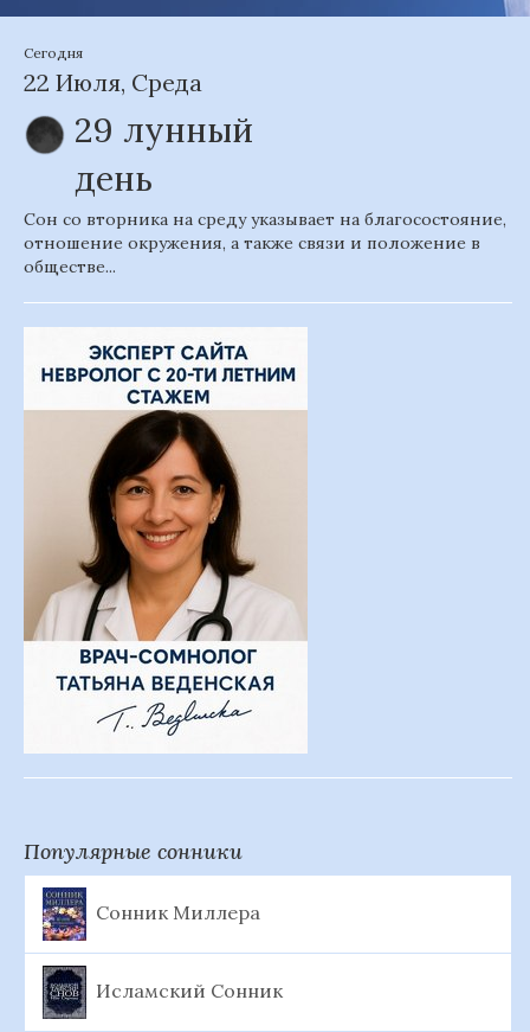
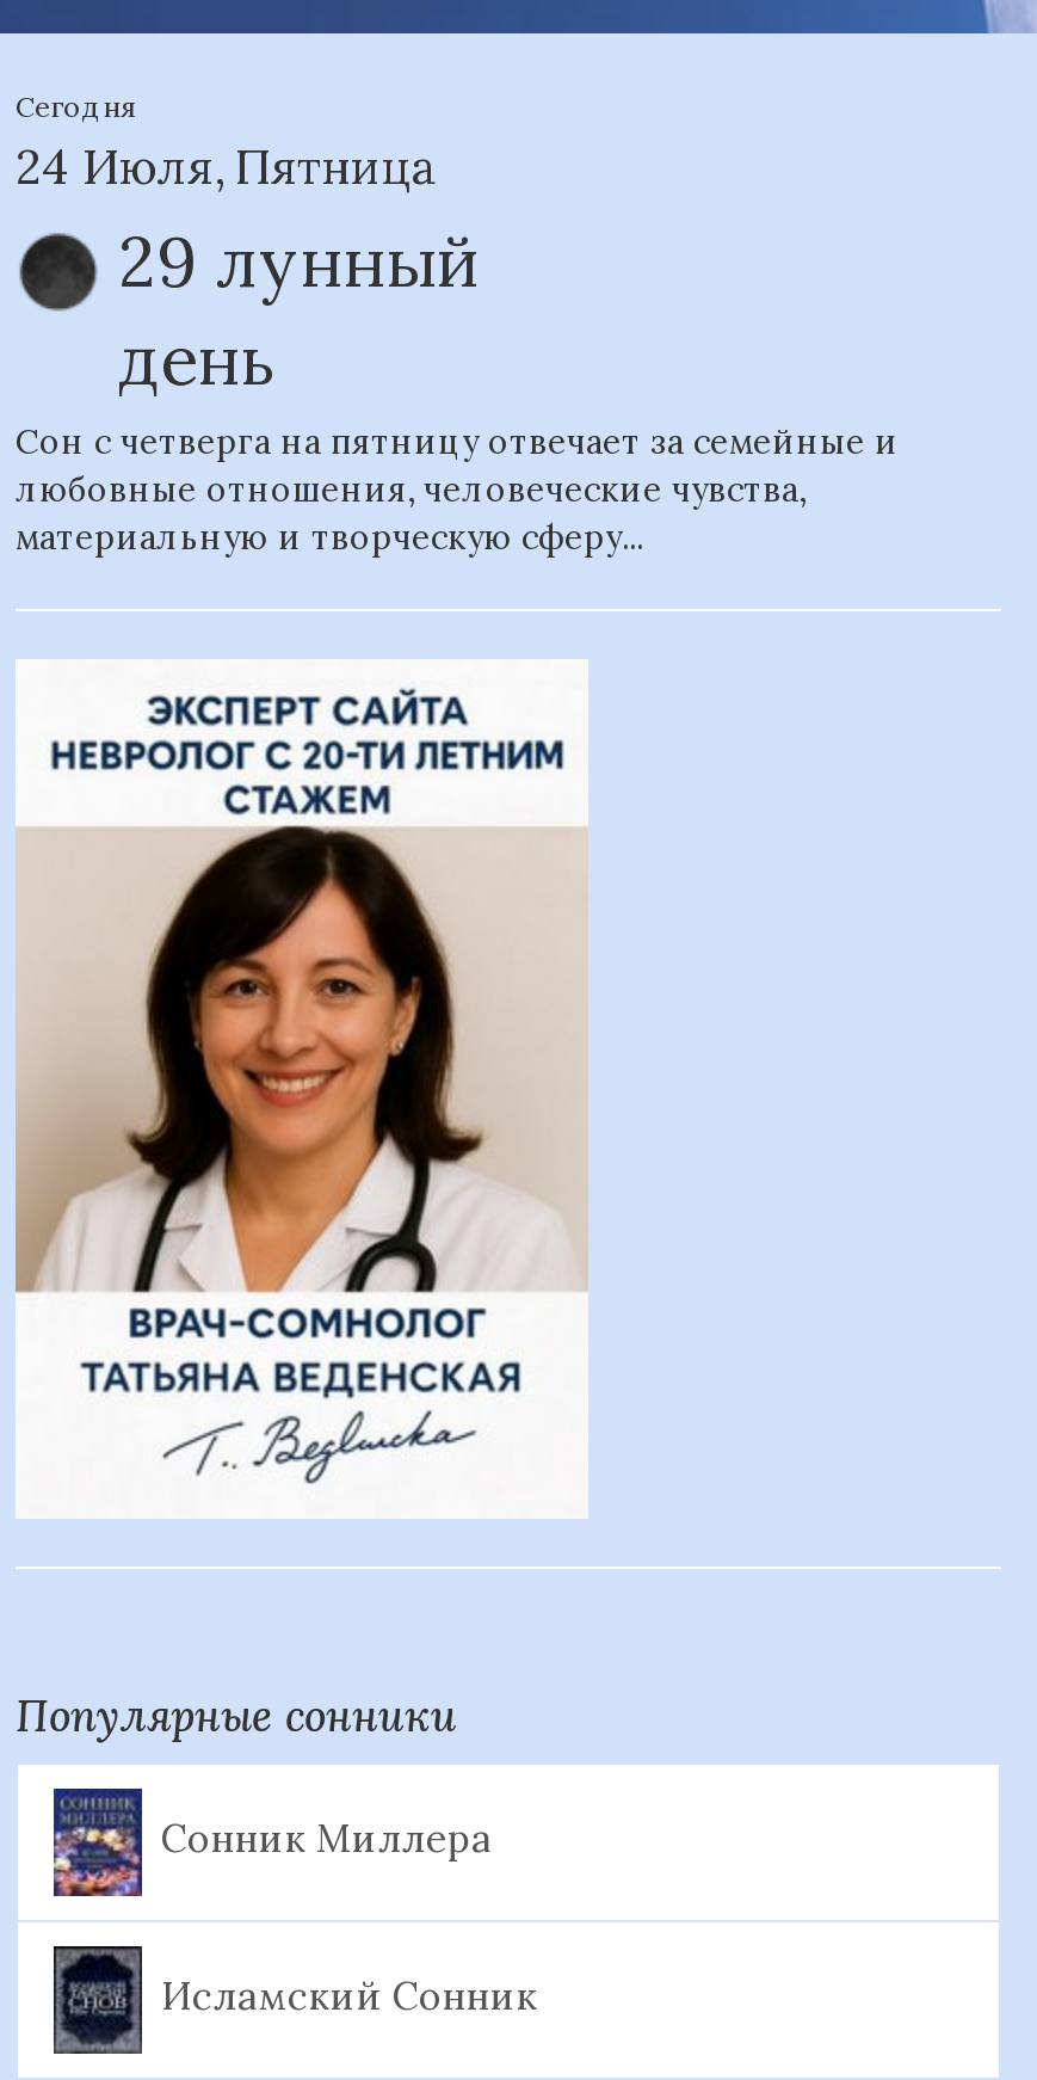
- 22 Июля, Среда
+ 24 Июля, Пятница

- Сон со вторника на среду указывает на благосостояние,
- отношение окружения, а также связи и положение в
- обществе...
+ Сон с четверга на пятницу отвечает за семейные и
+ любовные отношения, человеческие чувства,
+ материальную и творческую сферу...
